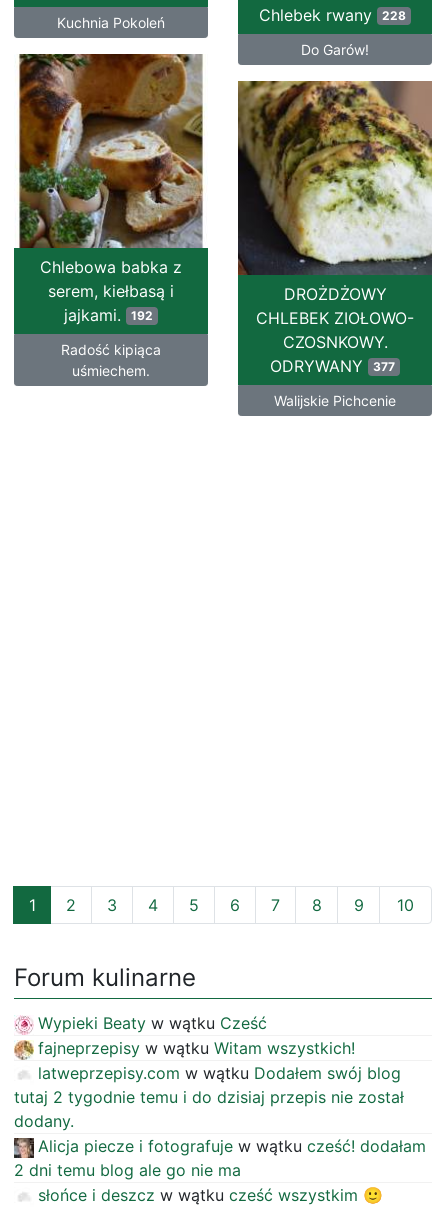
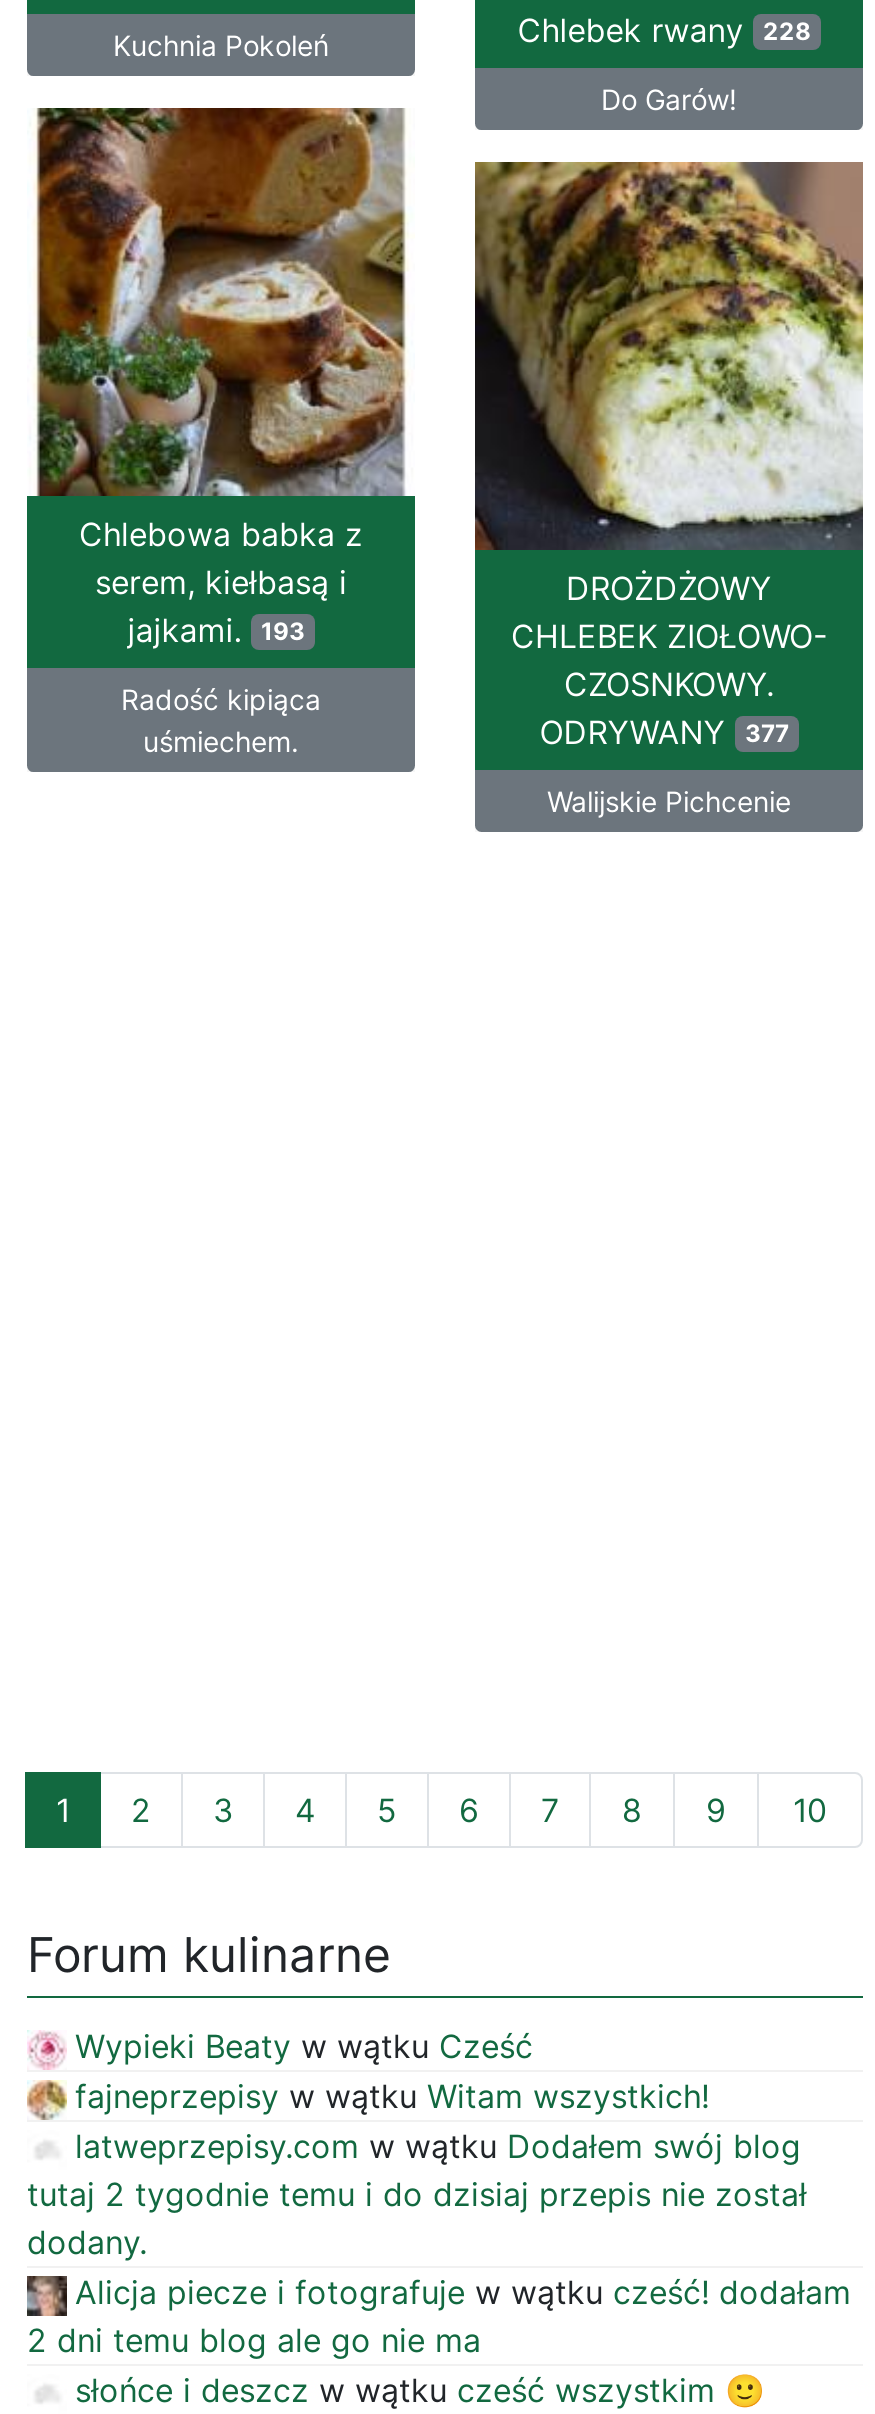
- jajkami. 192
+ jajkami. 193
